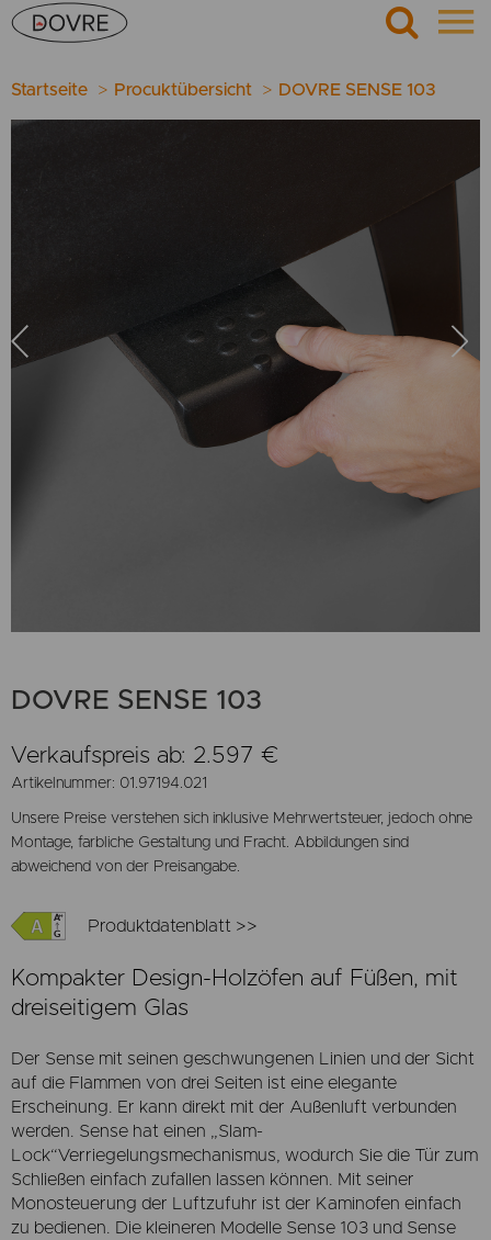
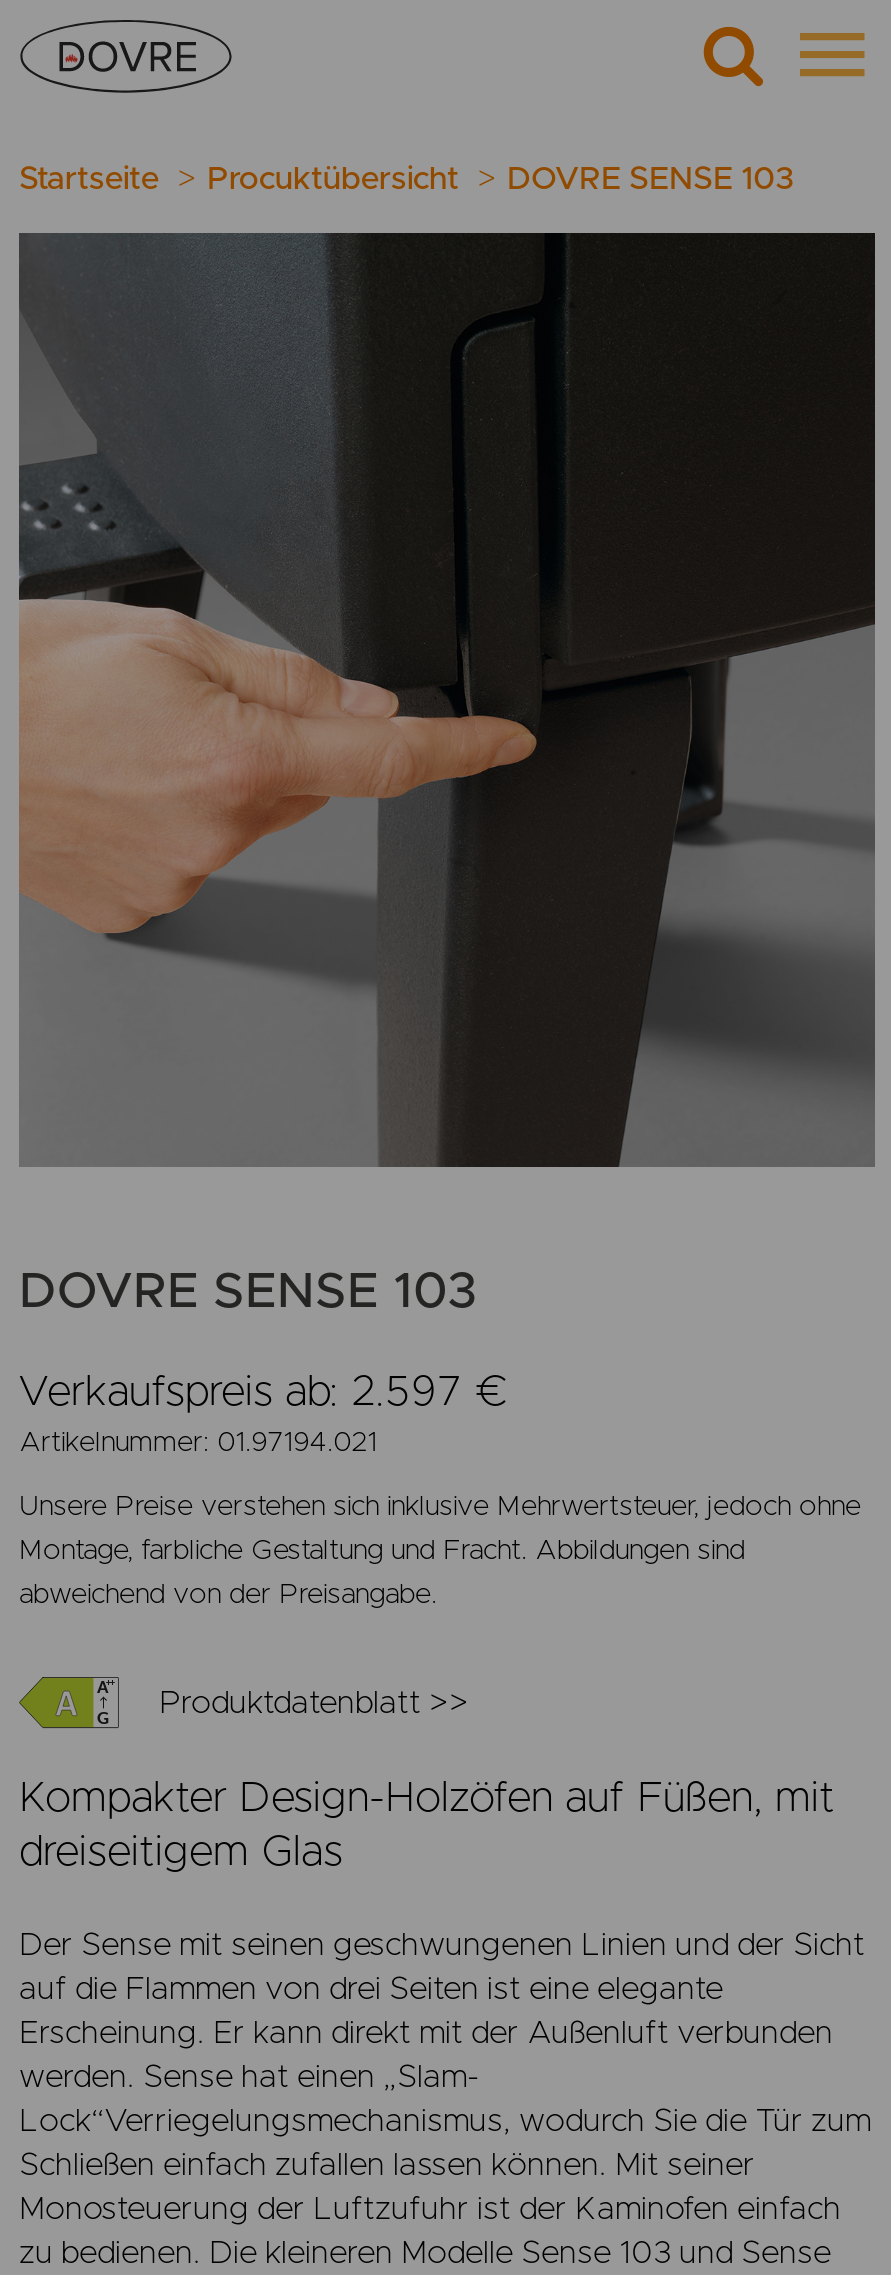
- [image]
+ [image]
